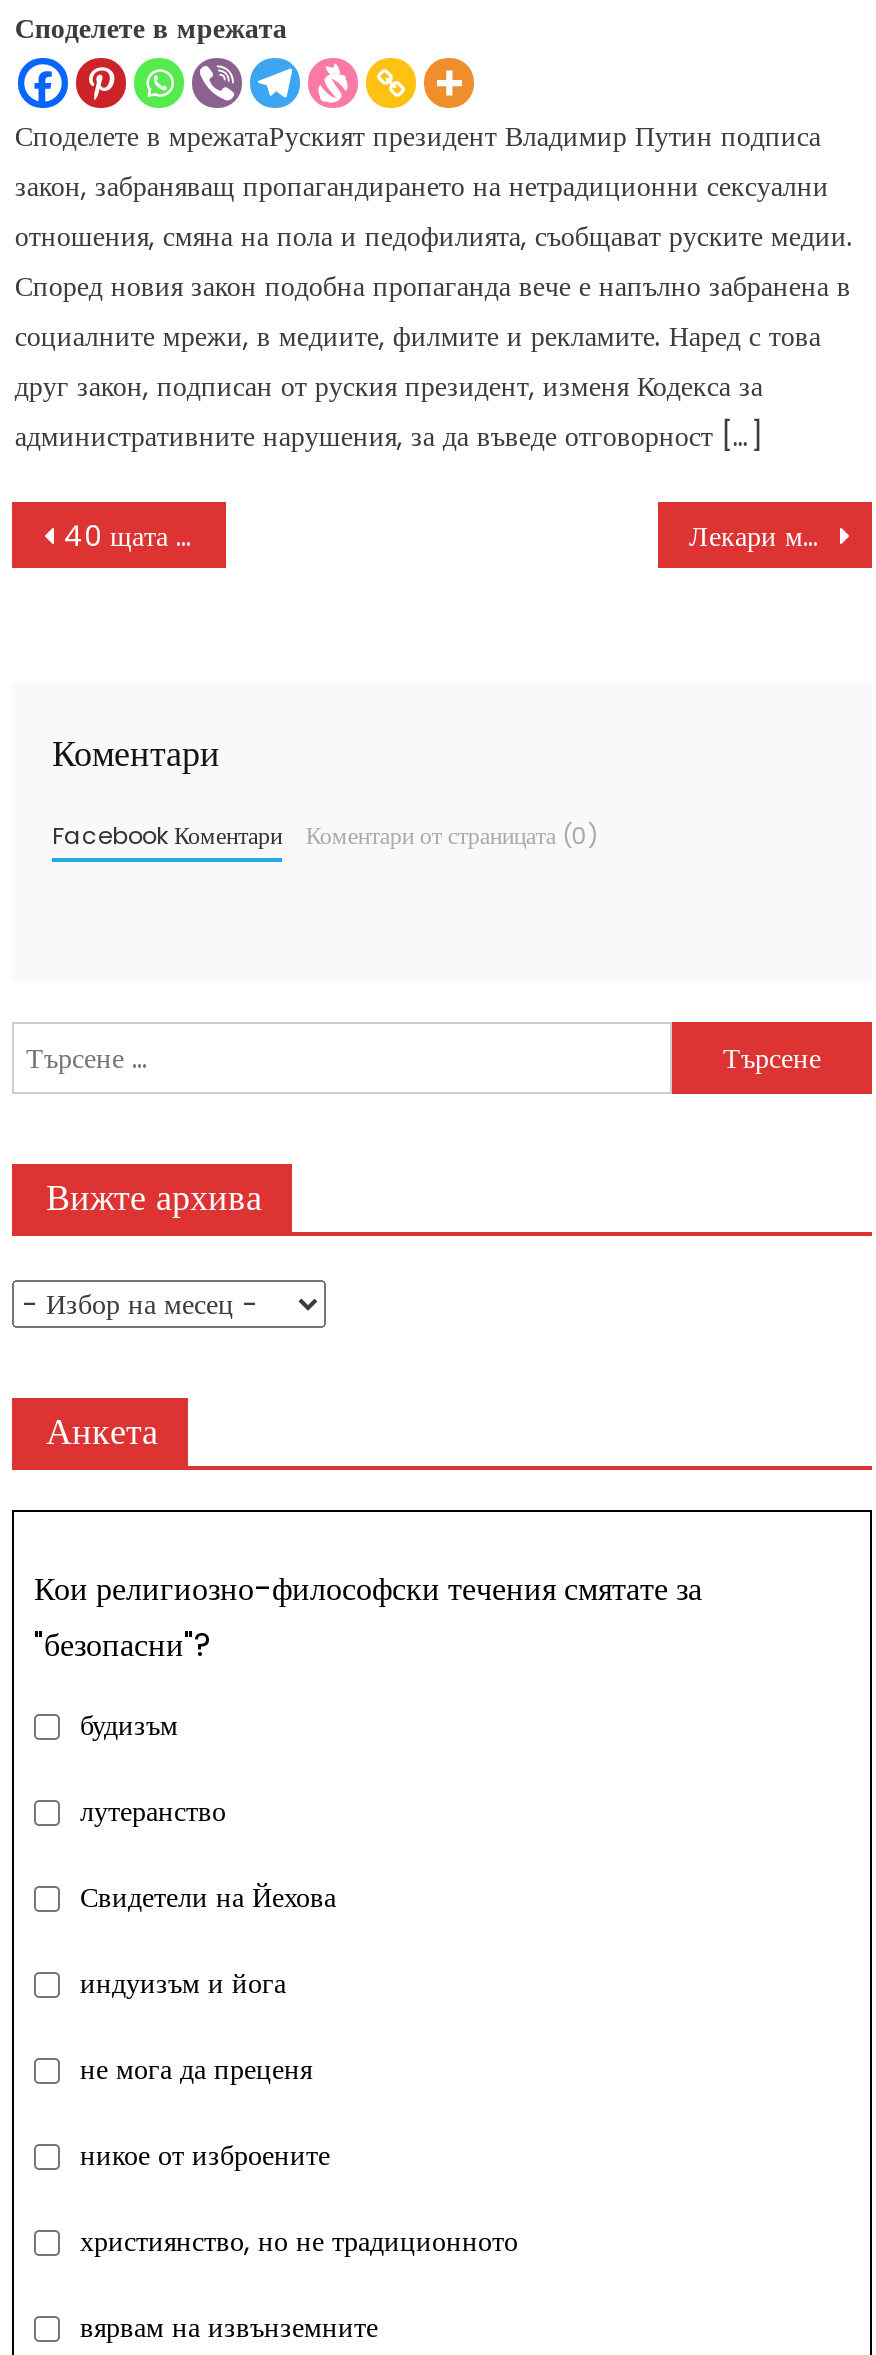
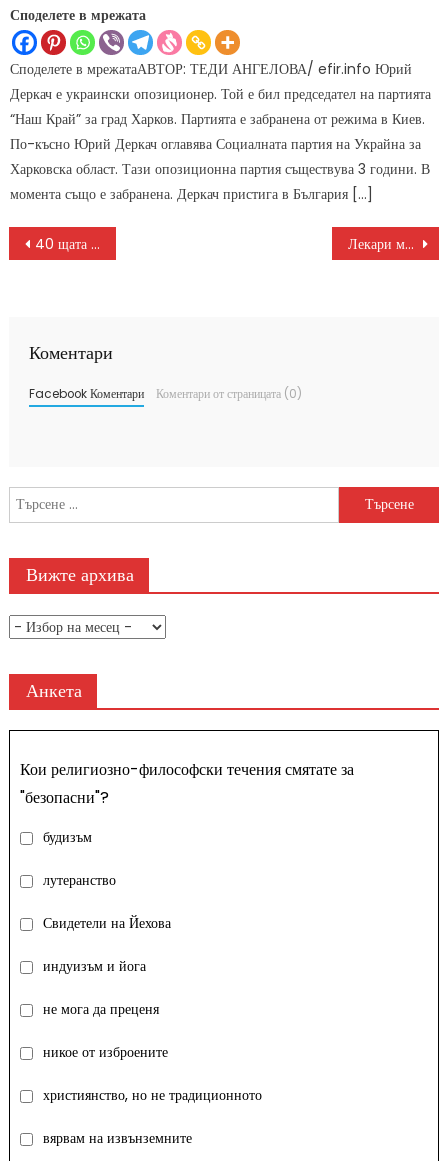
- Споделете в мрежатаРуският президент Владимир Путин подписа
- закон, забраняващ пропагандирането на нетрадиционни сексуални
- отношения, смяна на пола и педофилията, съобщават руските медии.
- Според новия закон подобна пропаганда вече е напълно забранена в
- социалните мрежи, в медиите, филмите и рекламите. Наред с това
- друг закон, подписан от руския президент, изменя Кодекса за
- административните нарушения, за да въведе отговорност […]
+ Споделете в мрежатаАВТОР: ТЕДИ АНГЕЛОВА/ efir.info Юрий
+ Деркач е украински опозиционер. Той е бил председател на партията
+ “Наш Край” за град Харков. Партията е забранена от режима в Киев.
+ По-късно Юрий Деркач оглавява Социалната партия на Украйна за
+ Харковска област. Тази опозиционна партия съществува 3 години. В
+ момента също е забранена. Деркач пристига в България […]
